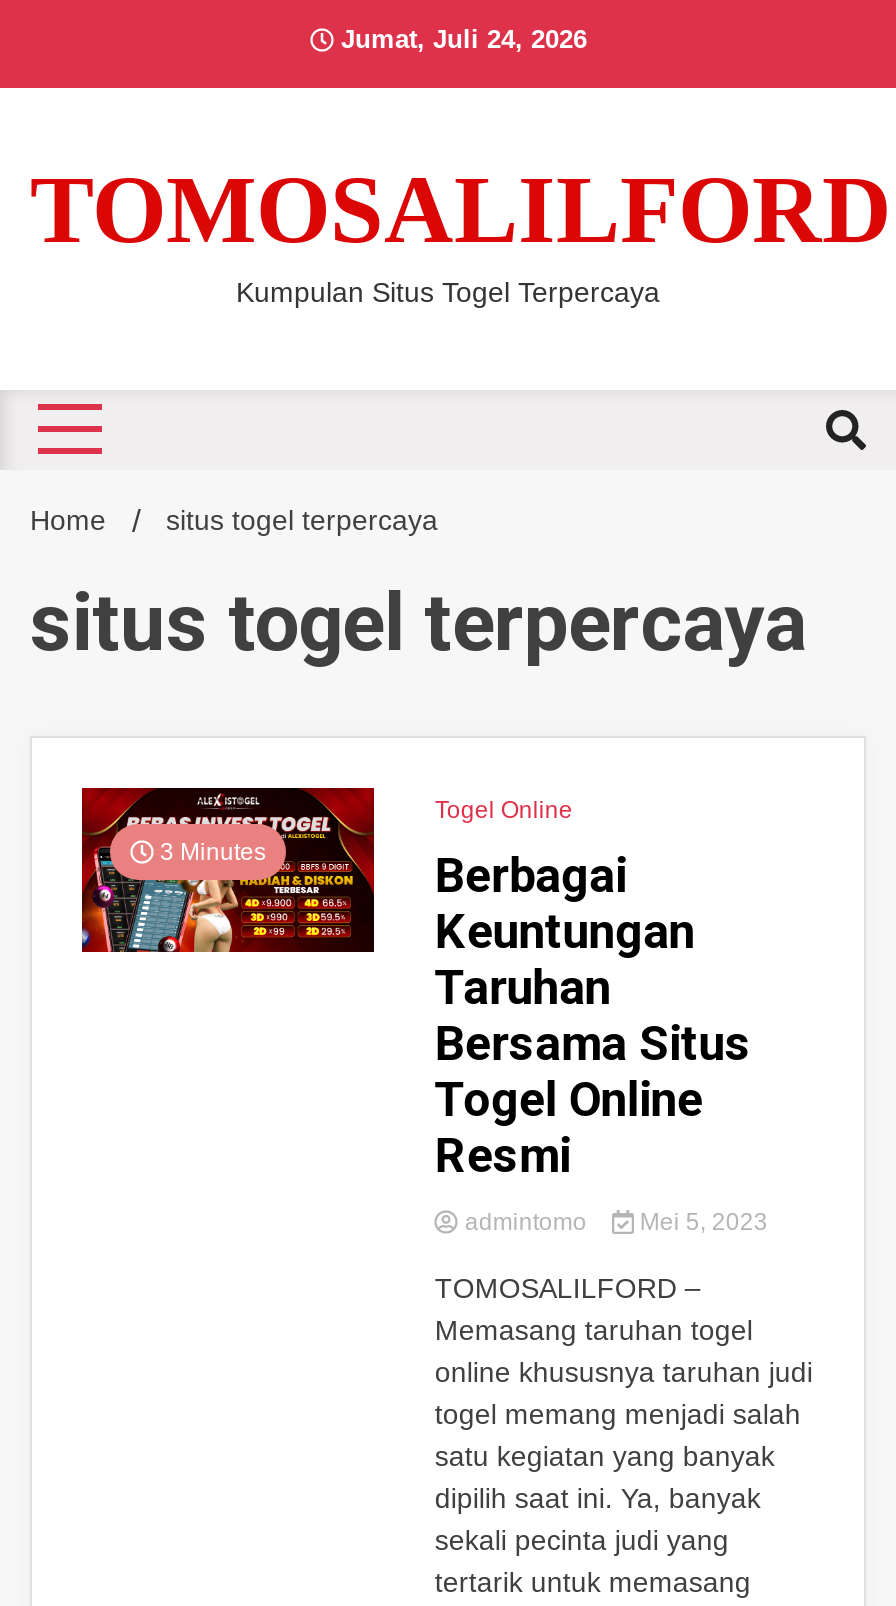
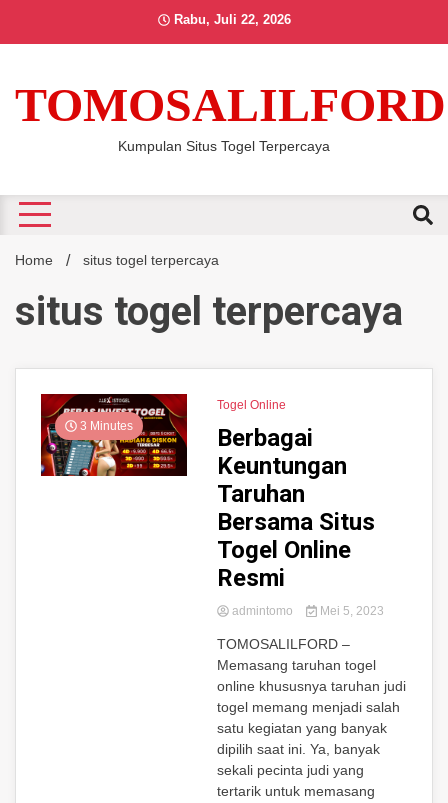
- Jumat, Juli 24, 2026
+ Rabu, Juli 22, 2026
